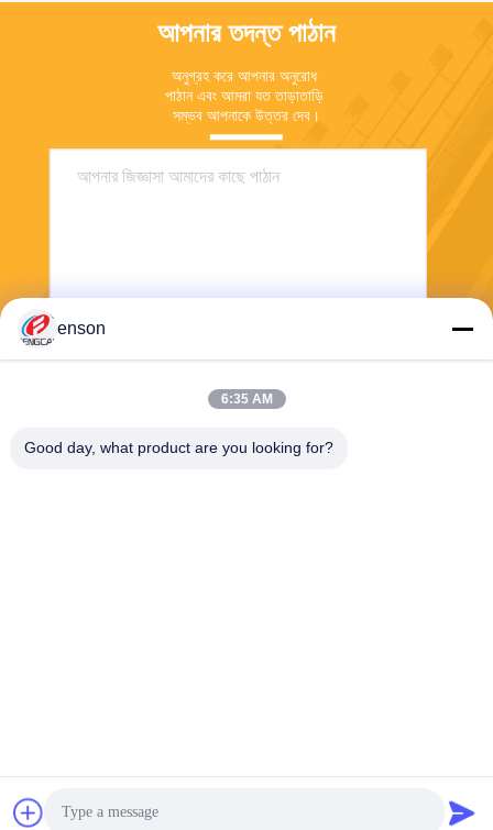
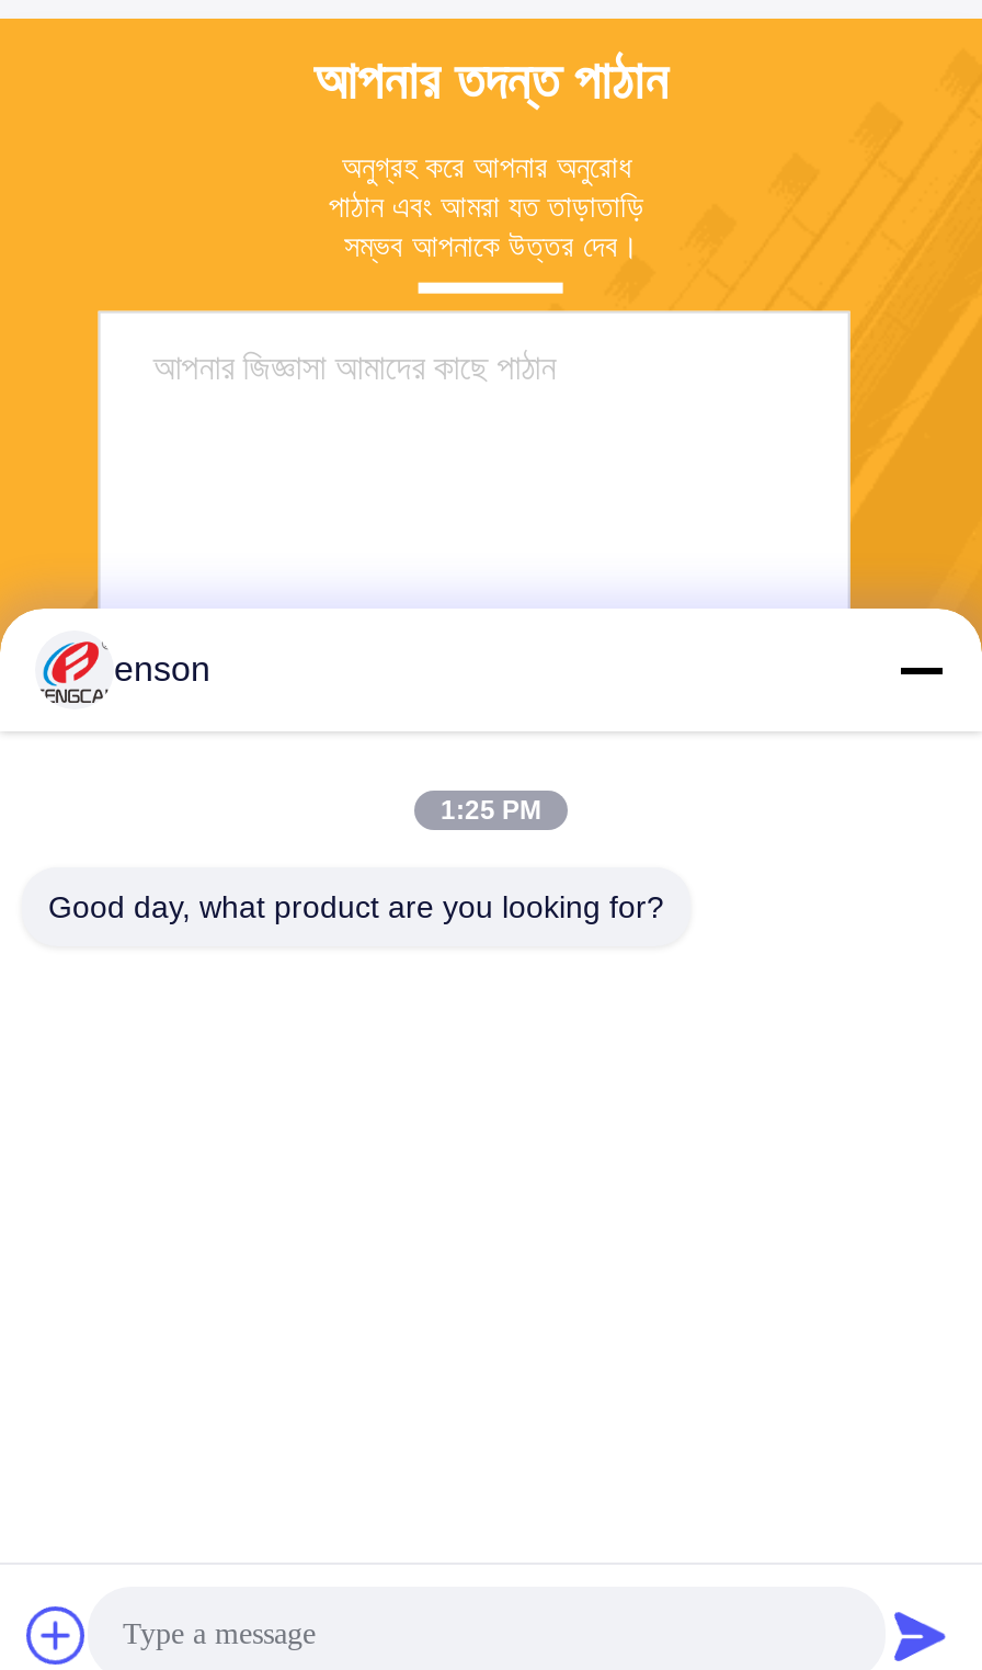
- 6:35 AM
+ 1:25 PM
